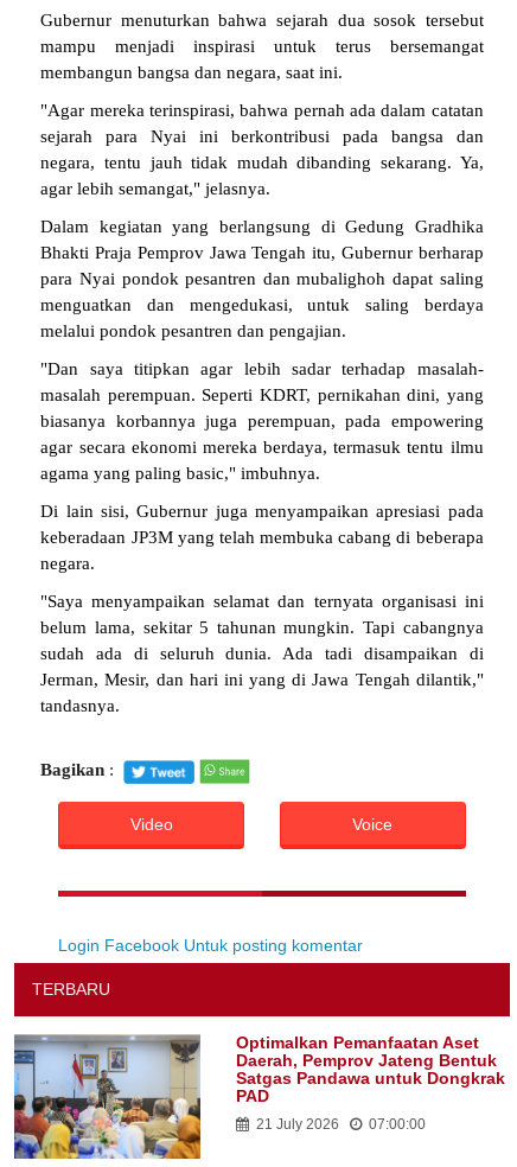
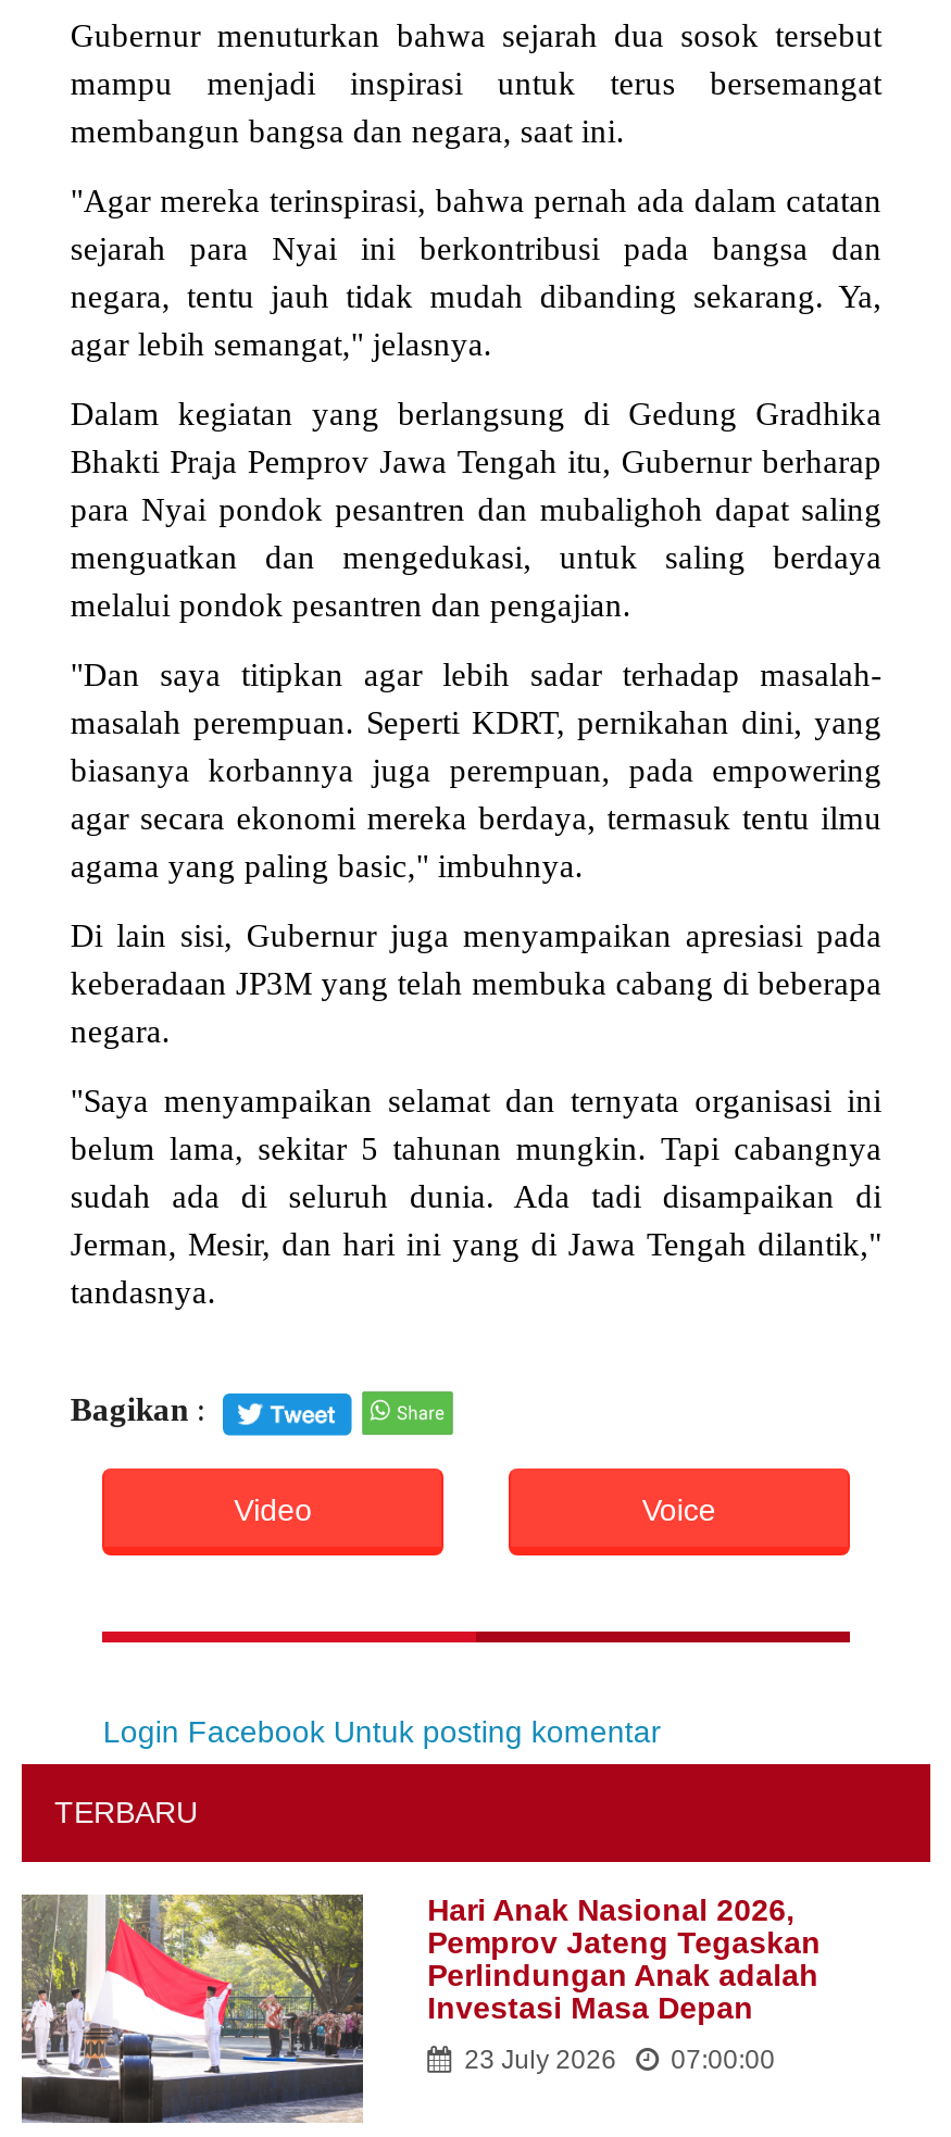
- [image]
- Optimalkan Pemanfaatan Aset
- Daerah, Pemprov Jateng Bentuk
- Satgas Pandawa untuk Dongkrak
- PAD
+ [image]
+ Hari Anak Nasional 2026,
+ Pemprov Jateng Tegaskan
+ Perlindungan Anak adalah
+ Investasi Masa Depan

- 21 July 2026 07:00:00
+ 23 July 2026 07:00:00
